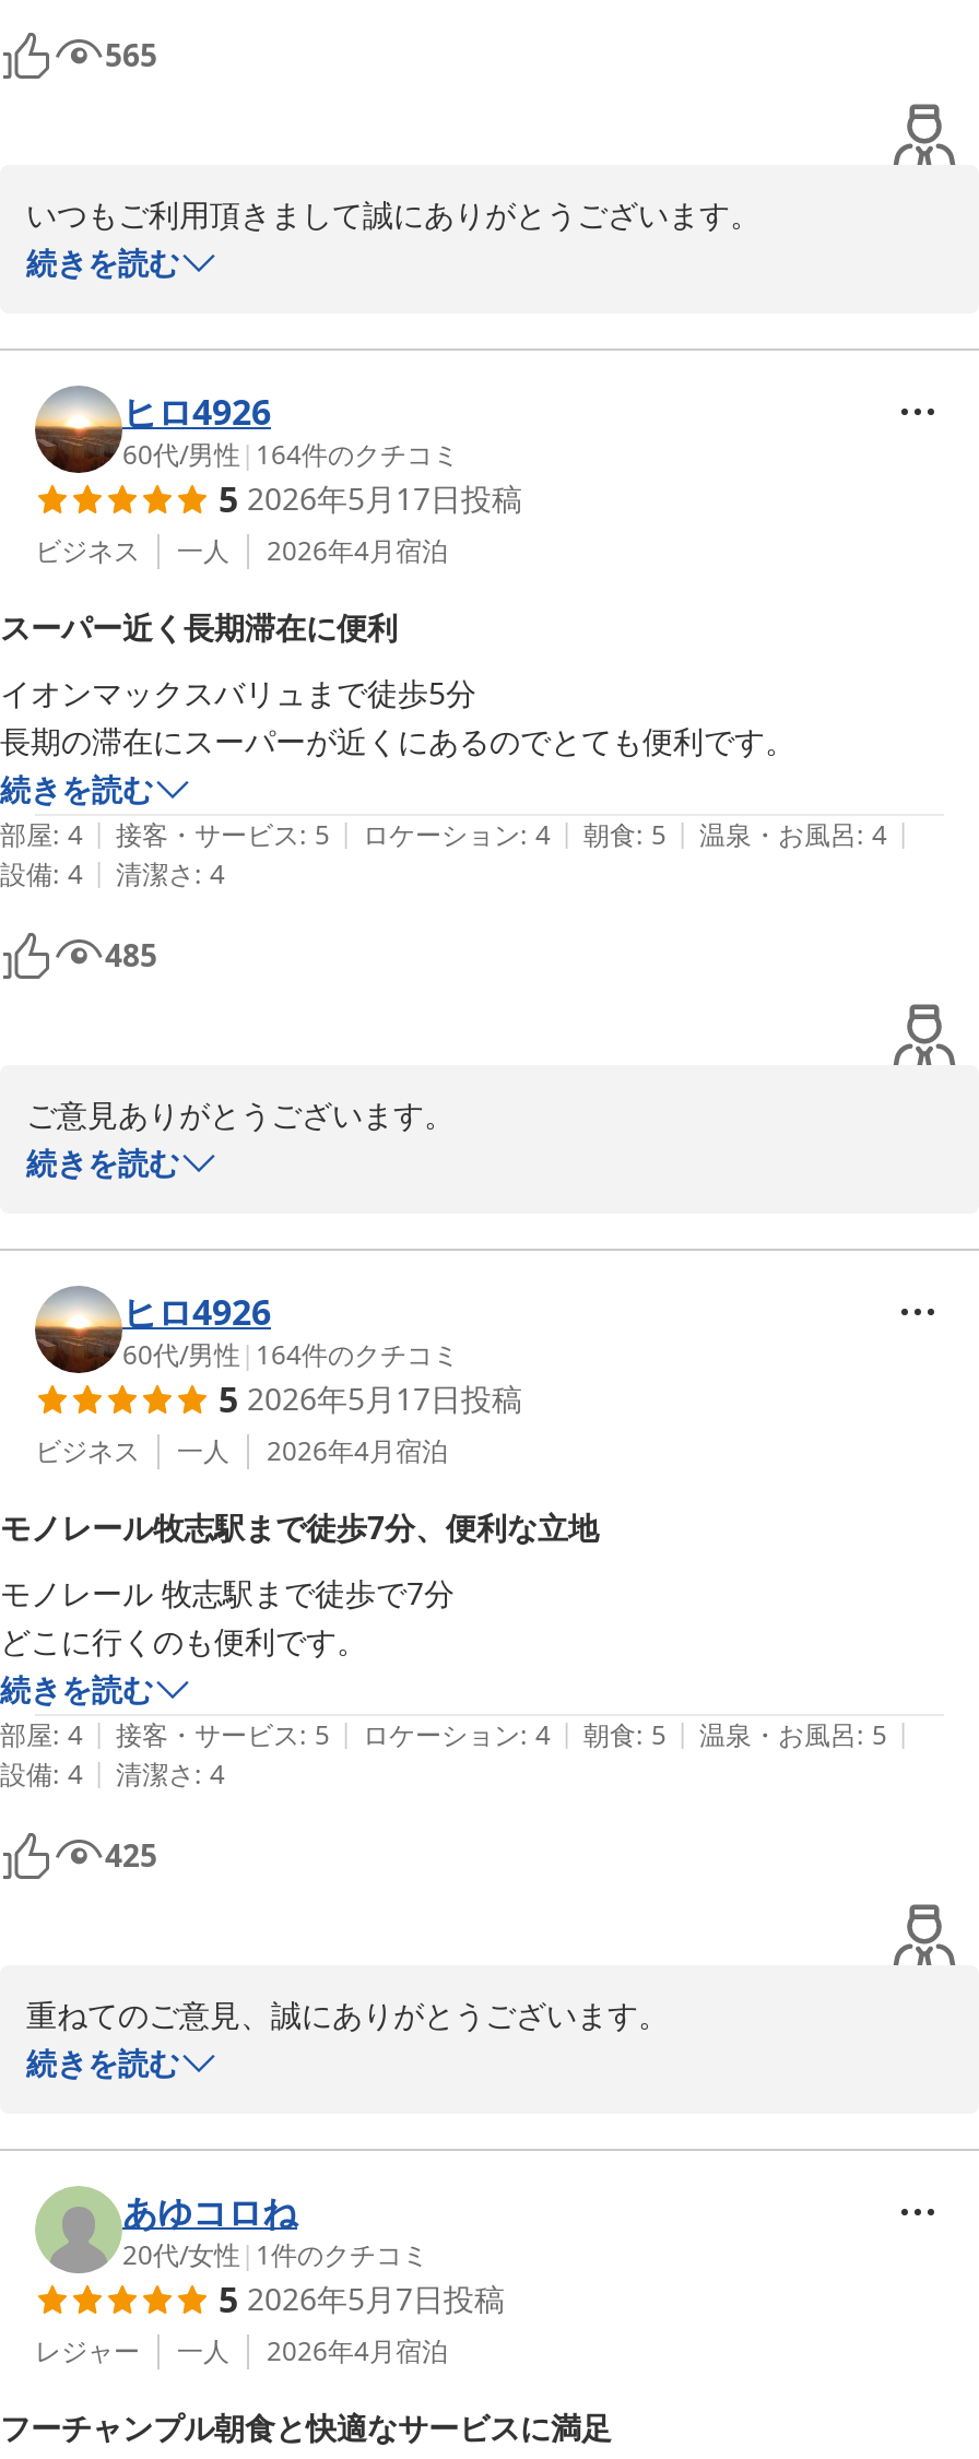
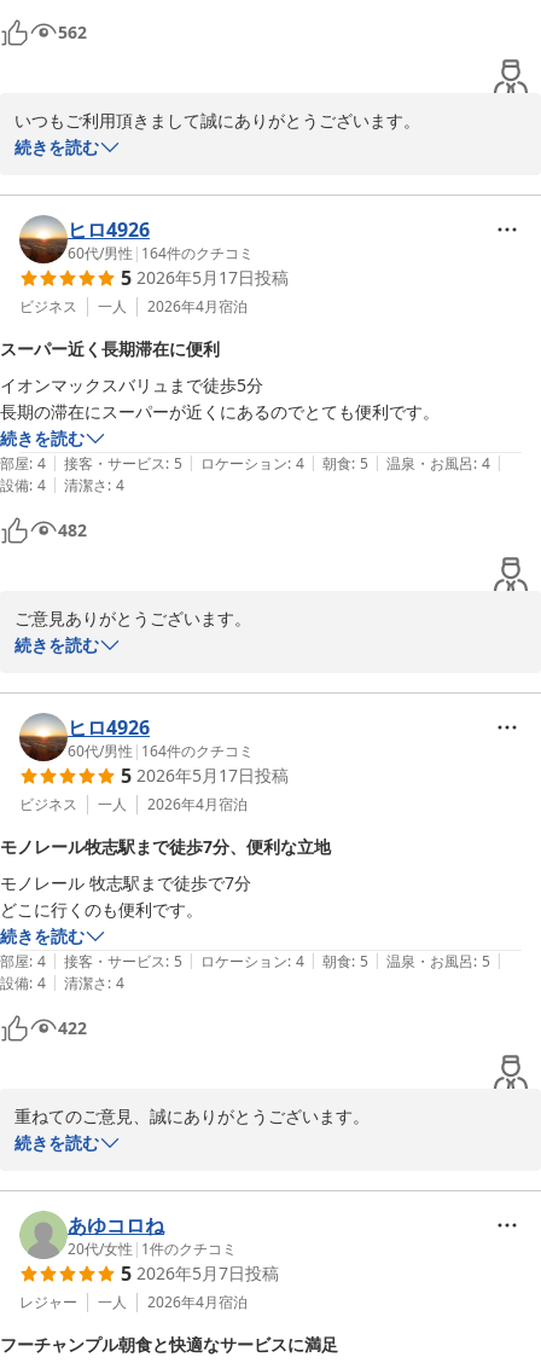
- 565
+ 562

- 485
+ 482

- 425
+ 422
